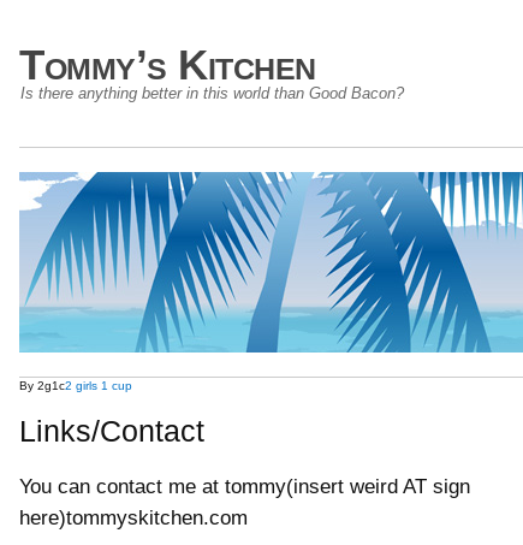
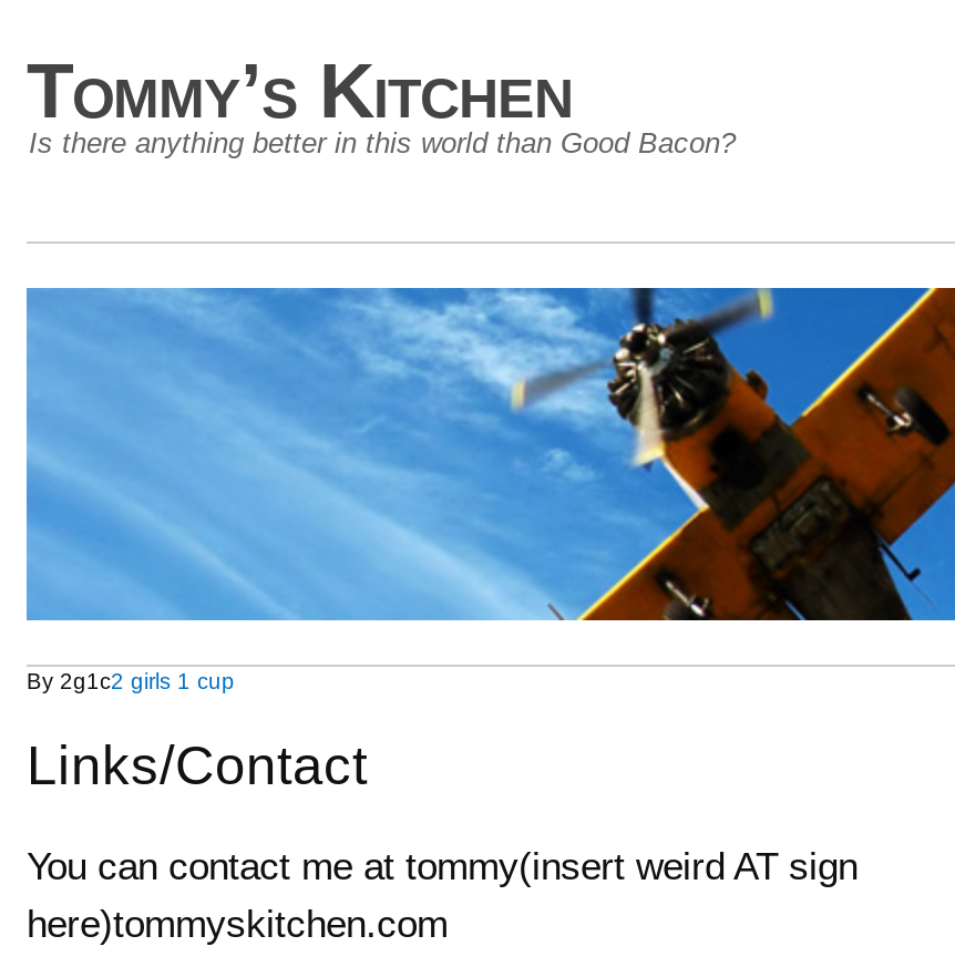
- [image]
+ [image]
